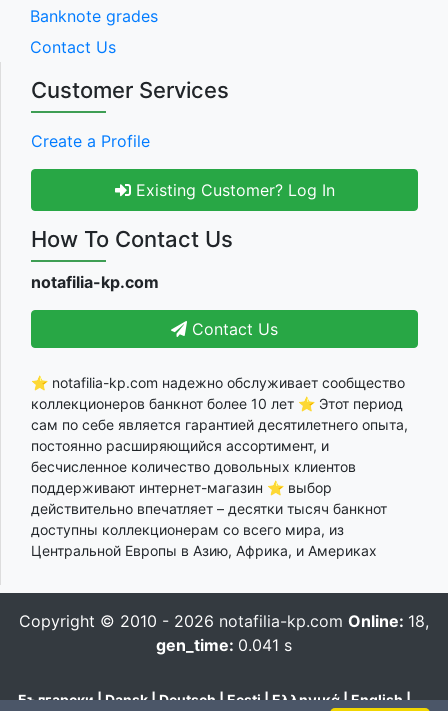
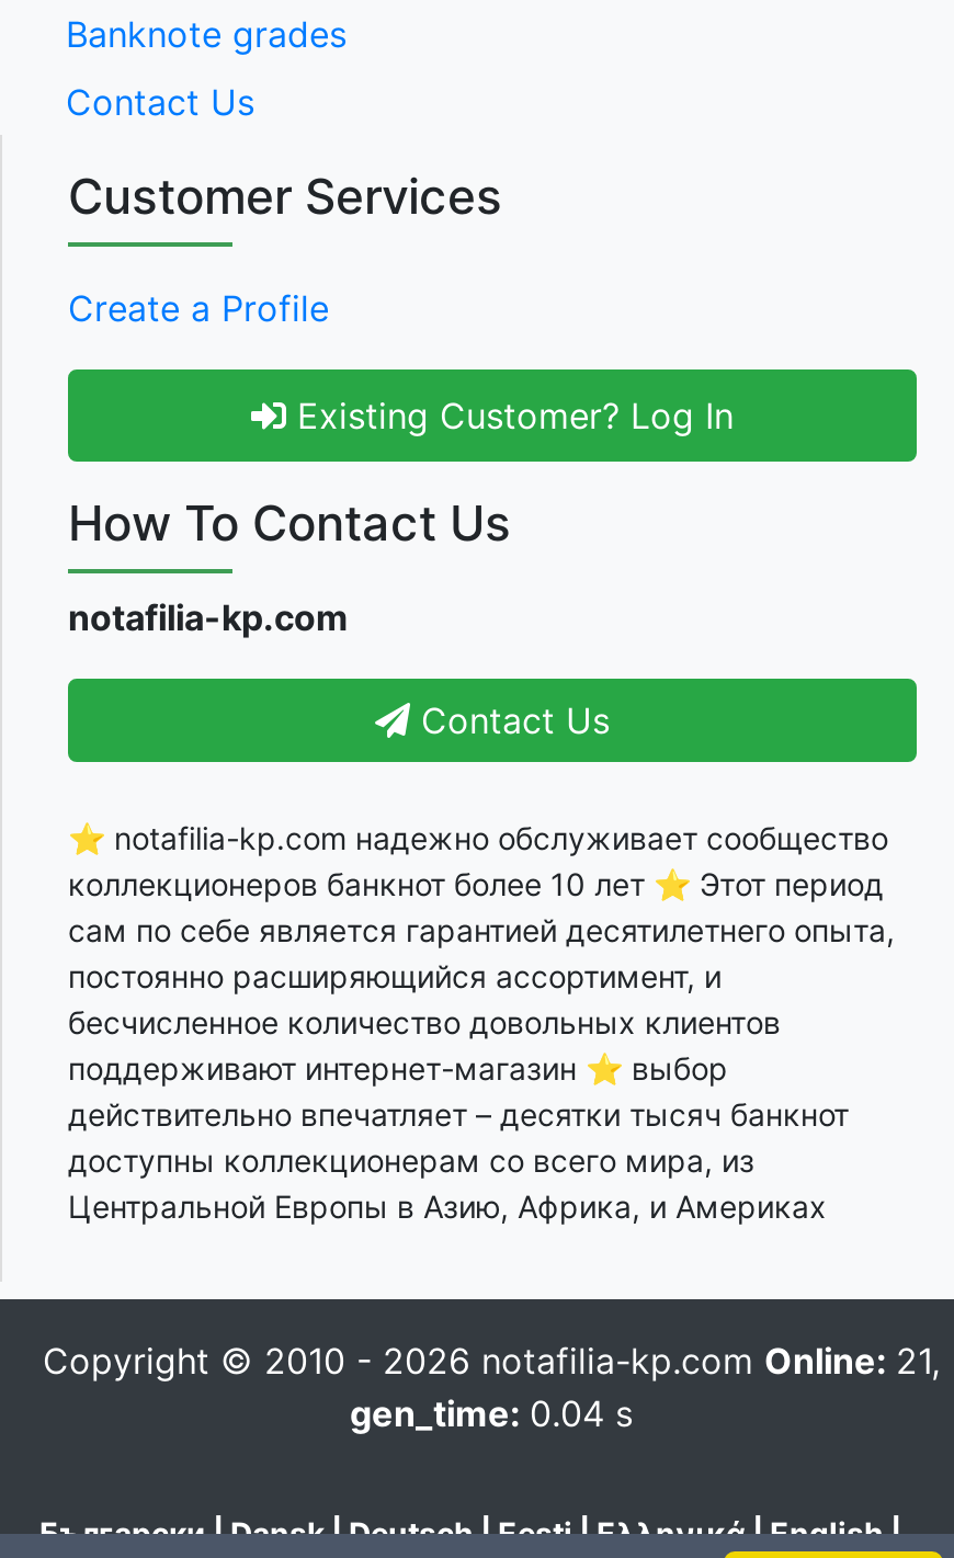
- Copyright © 2010 - 2026 notafilia-kp.com Online: 18,
+ Copyright © 2010 - 2026 notafilia-kp.com Online: 21,

- gen_time: 0.041 s
+ gen_time: 0.04 s
